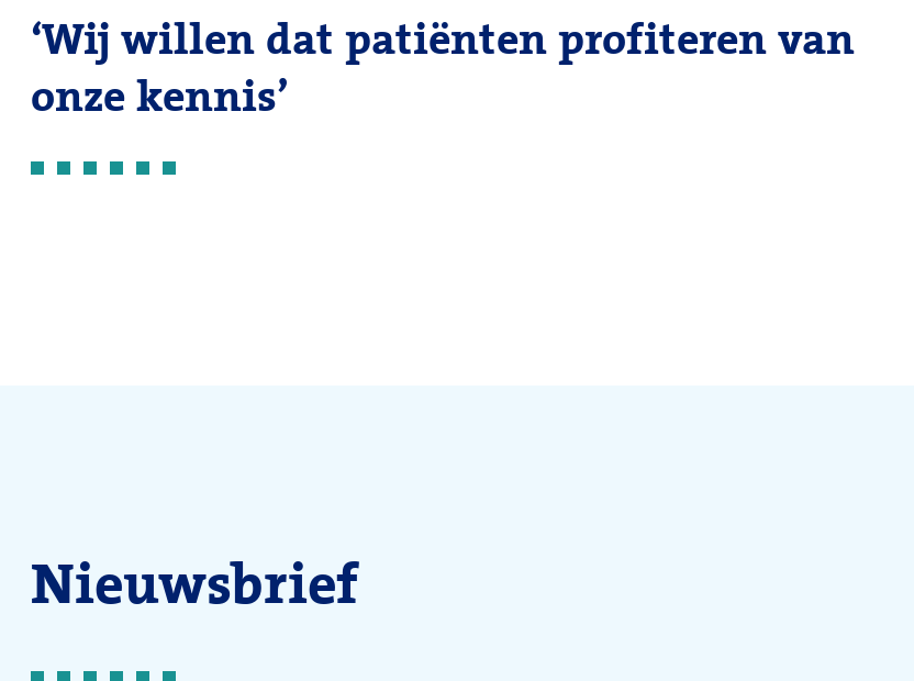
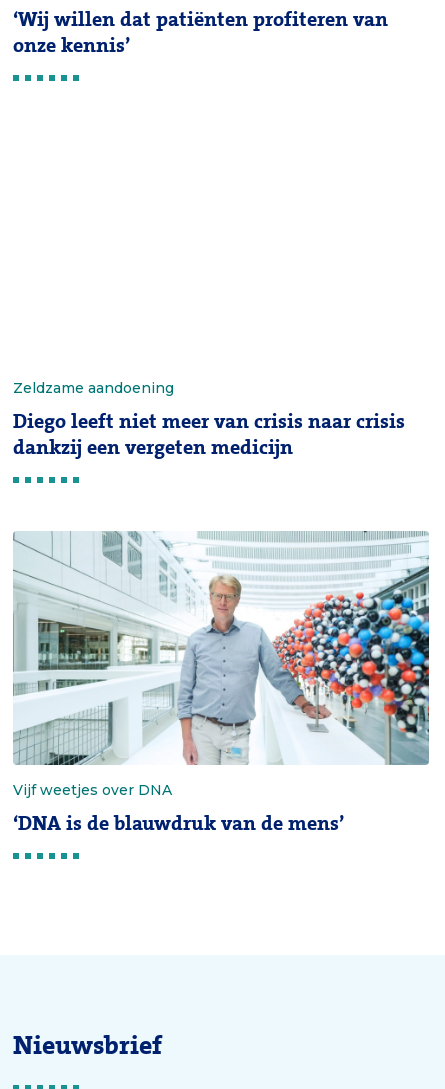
+ Zeldzame aandoening
+ Diego leeft niet meer van crisis naar crisis
+ dankzij een vergeten medicijn

+ [image]
+ Vijf weetjes over DNA
+ ‘DNA is de blauwdruk van de mens’
